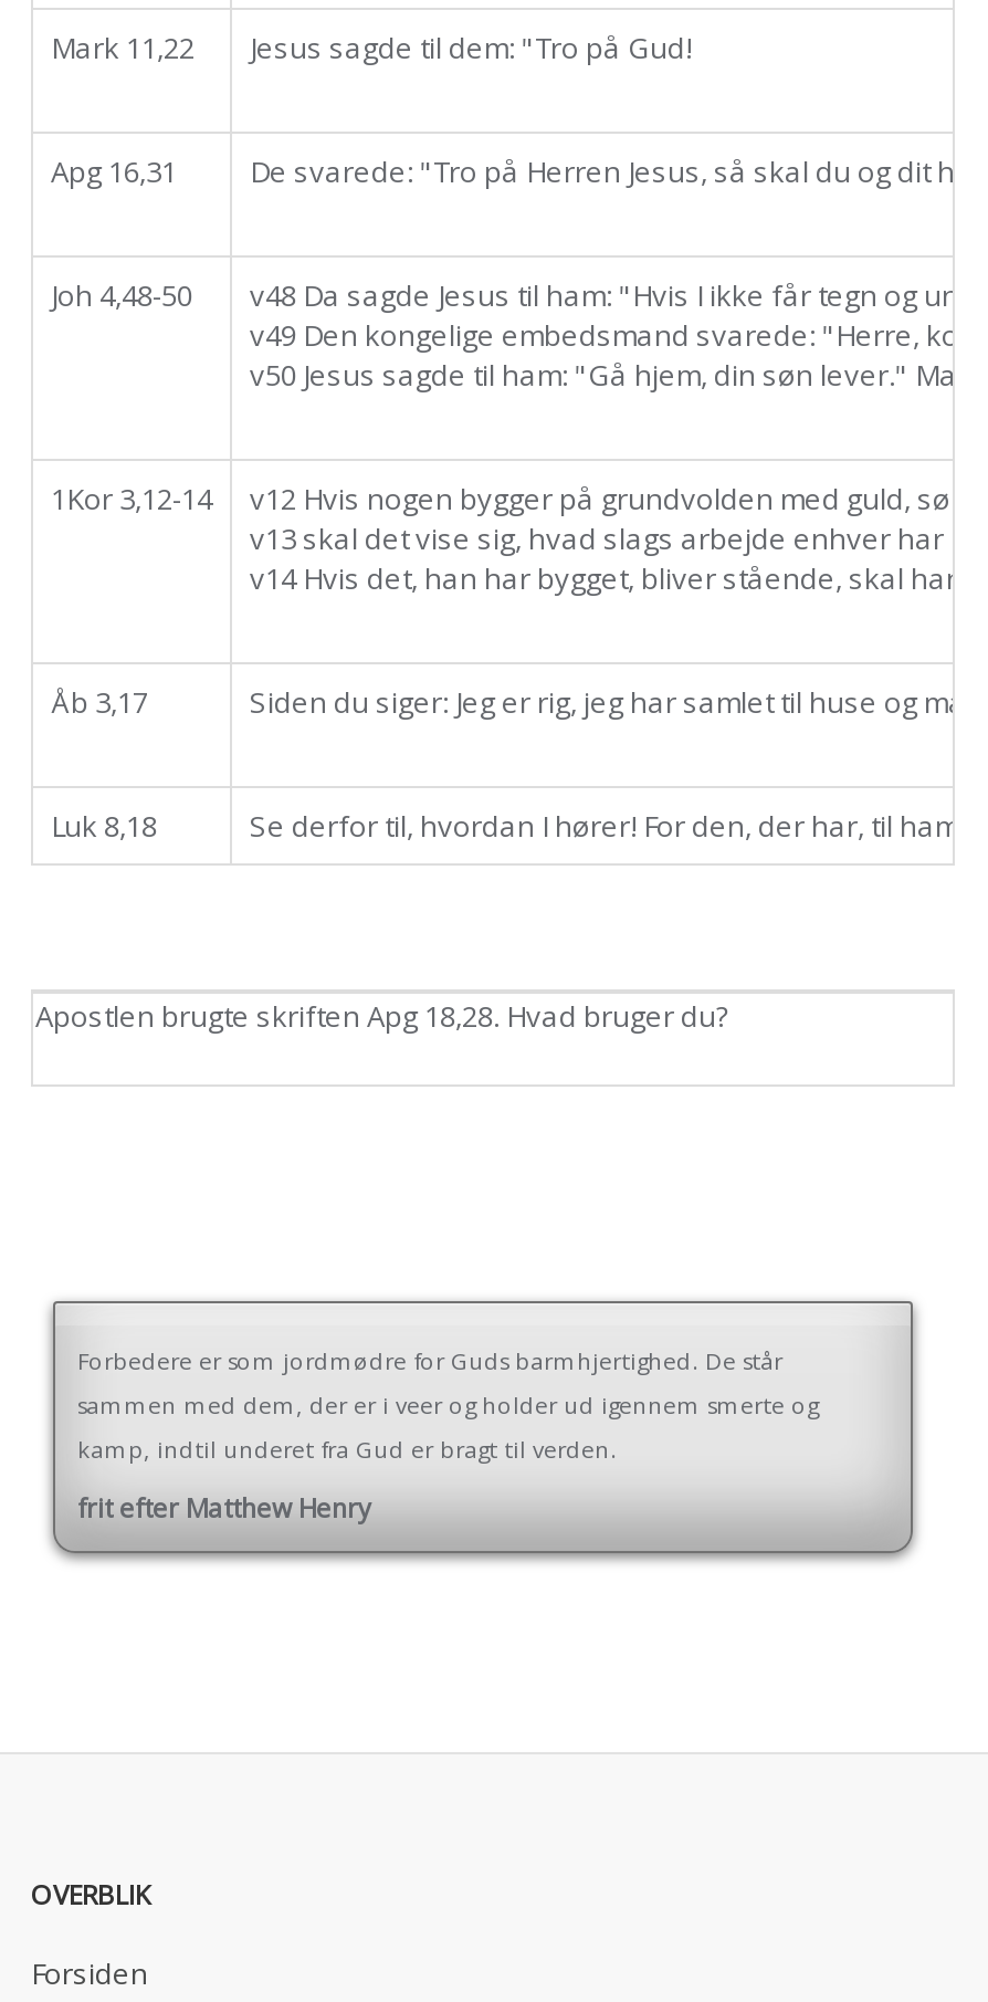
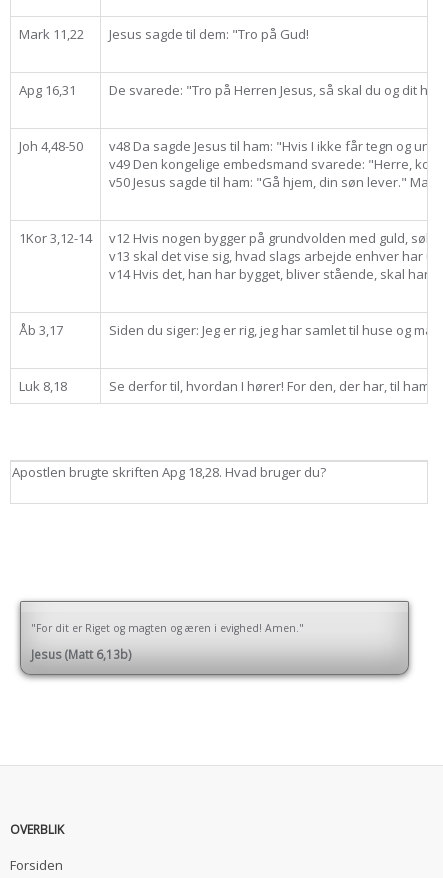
- Forbedere er som jordmødre for Guds barmhjertighed. De står
- sammen med dem, der er i veer og holder ud igennem smerte og
- kamp, indtil underet fra Gud er bragt til verden.
+ "For dit er Riget og magten og æren i evighed! Amen."

- frit efter Matthew Henry
+ Jesus (Matt 6,13b)
